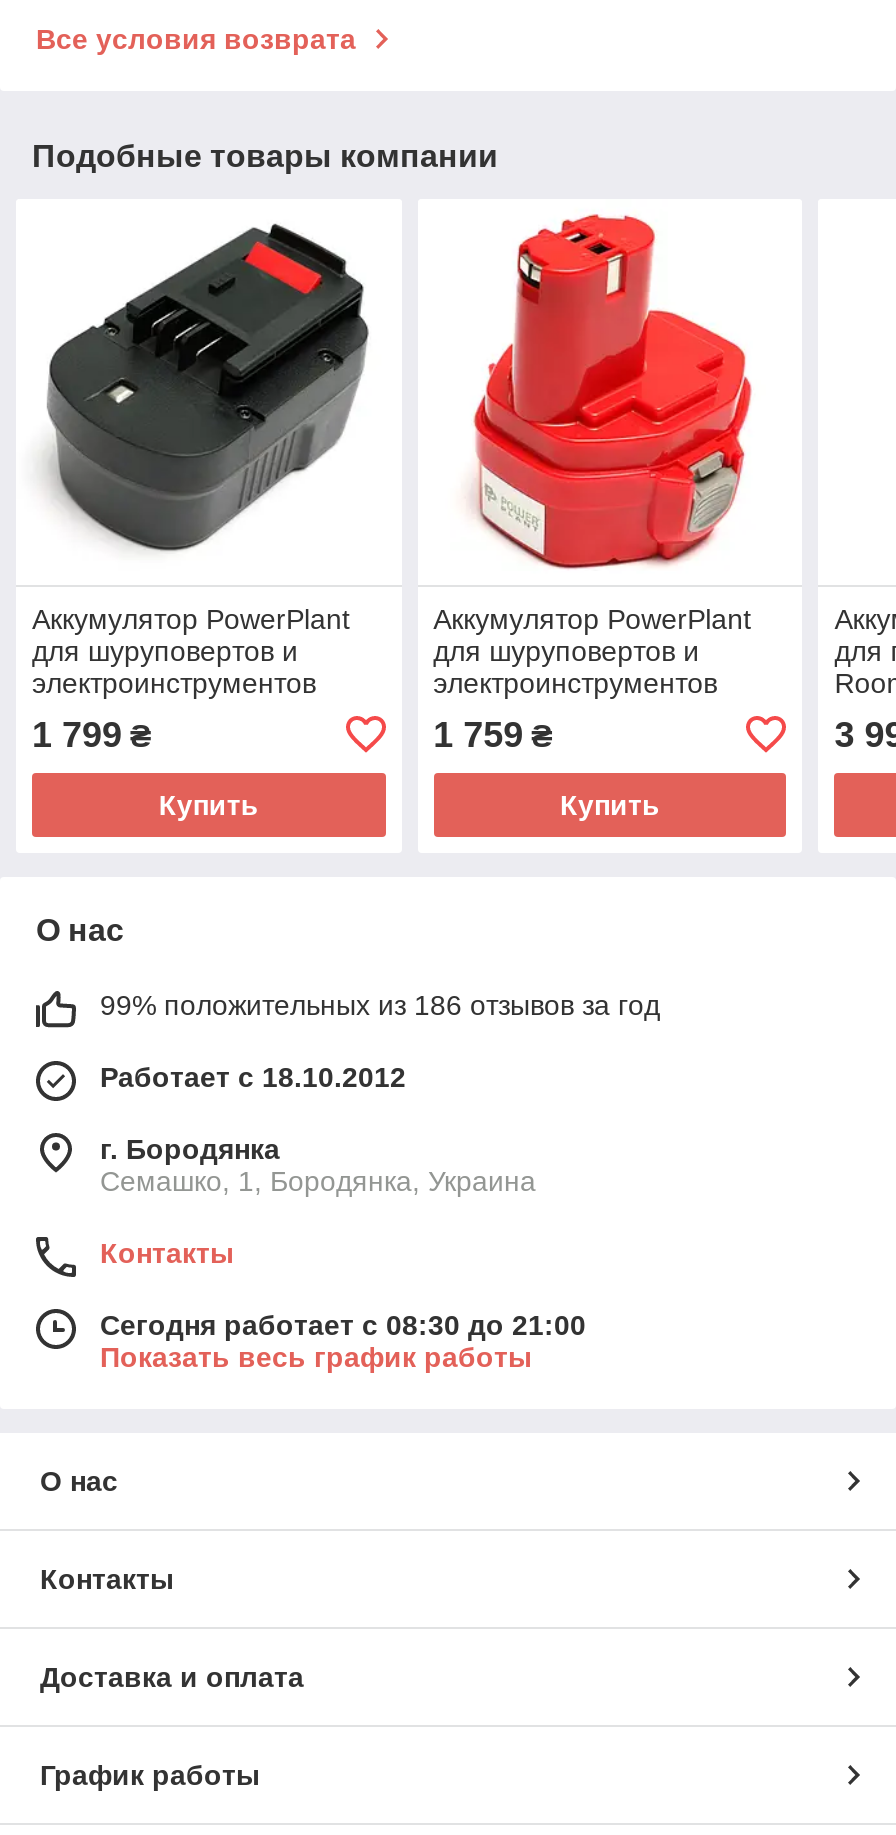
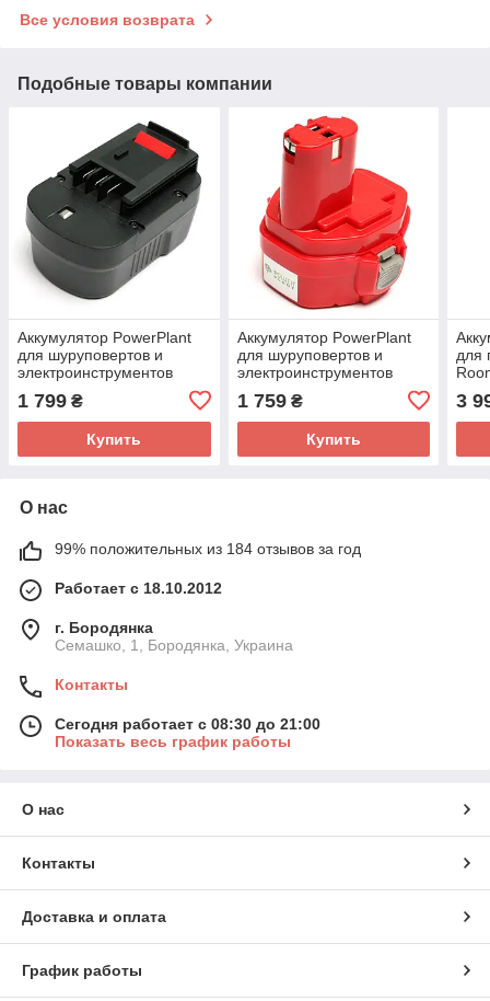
- 99% положительных из 186 отзывов за год
+ 99% положительных из 184 отзывов за год
